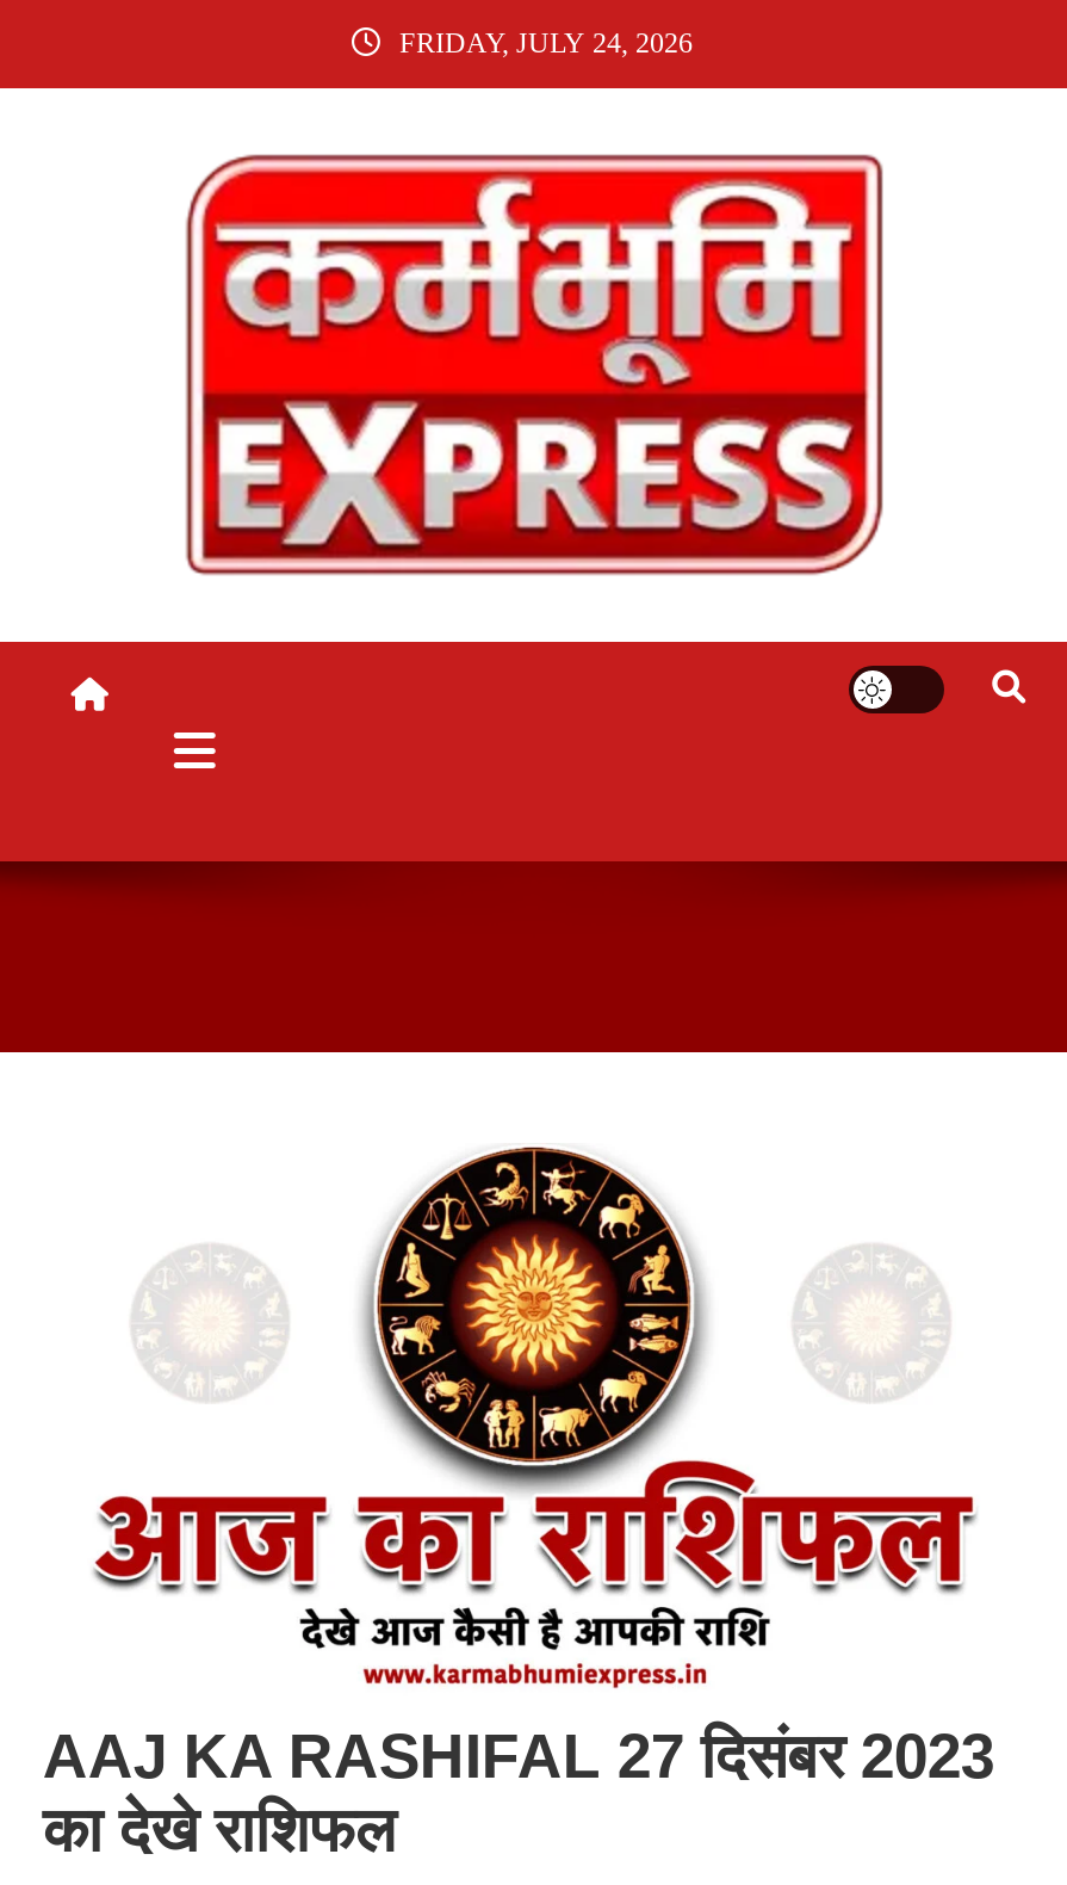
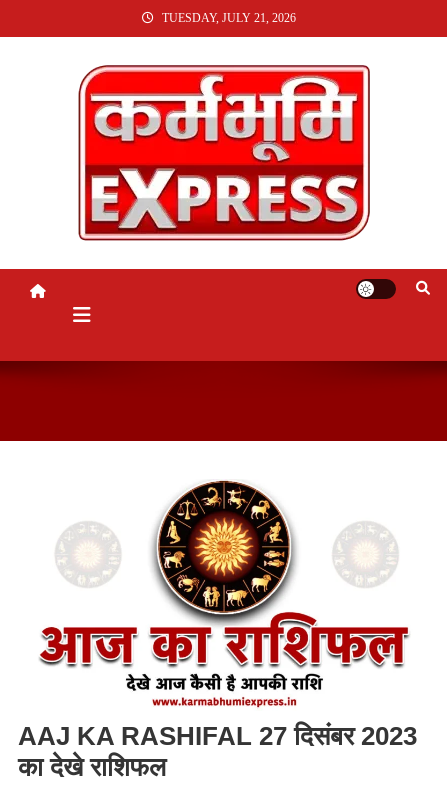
- FRIDAY, JULY 24, 2026
+ TUESDAY, JULY 21, 2026
